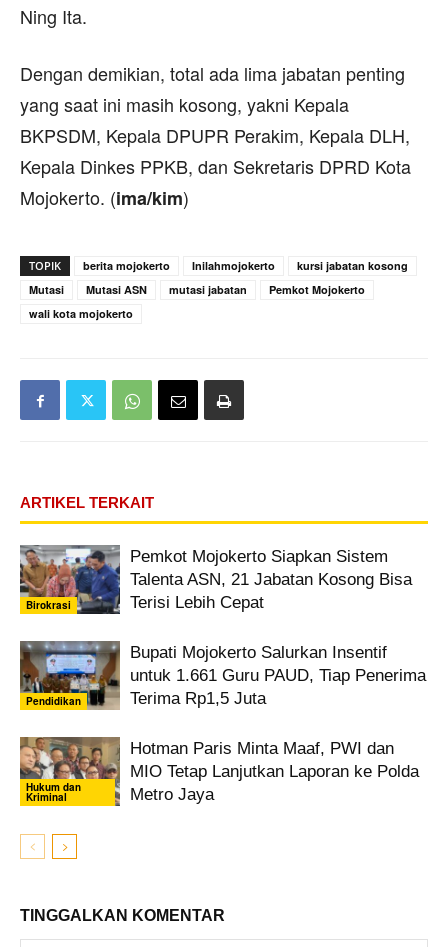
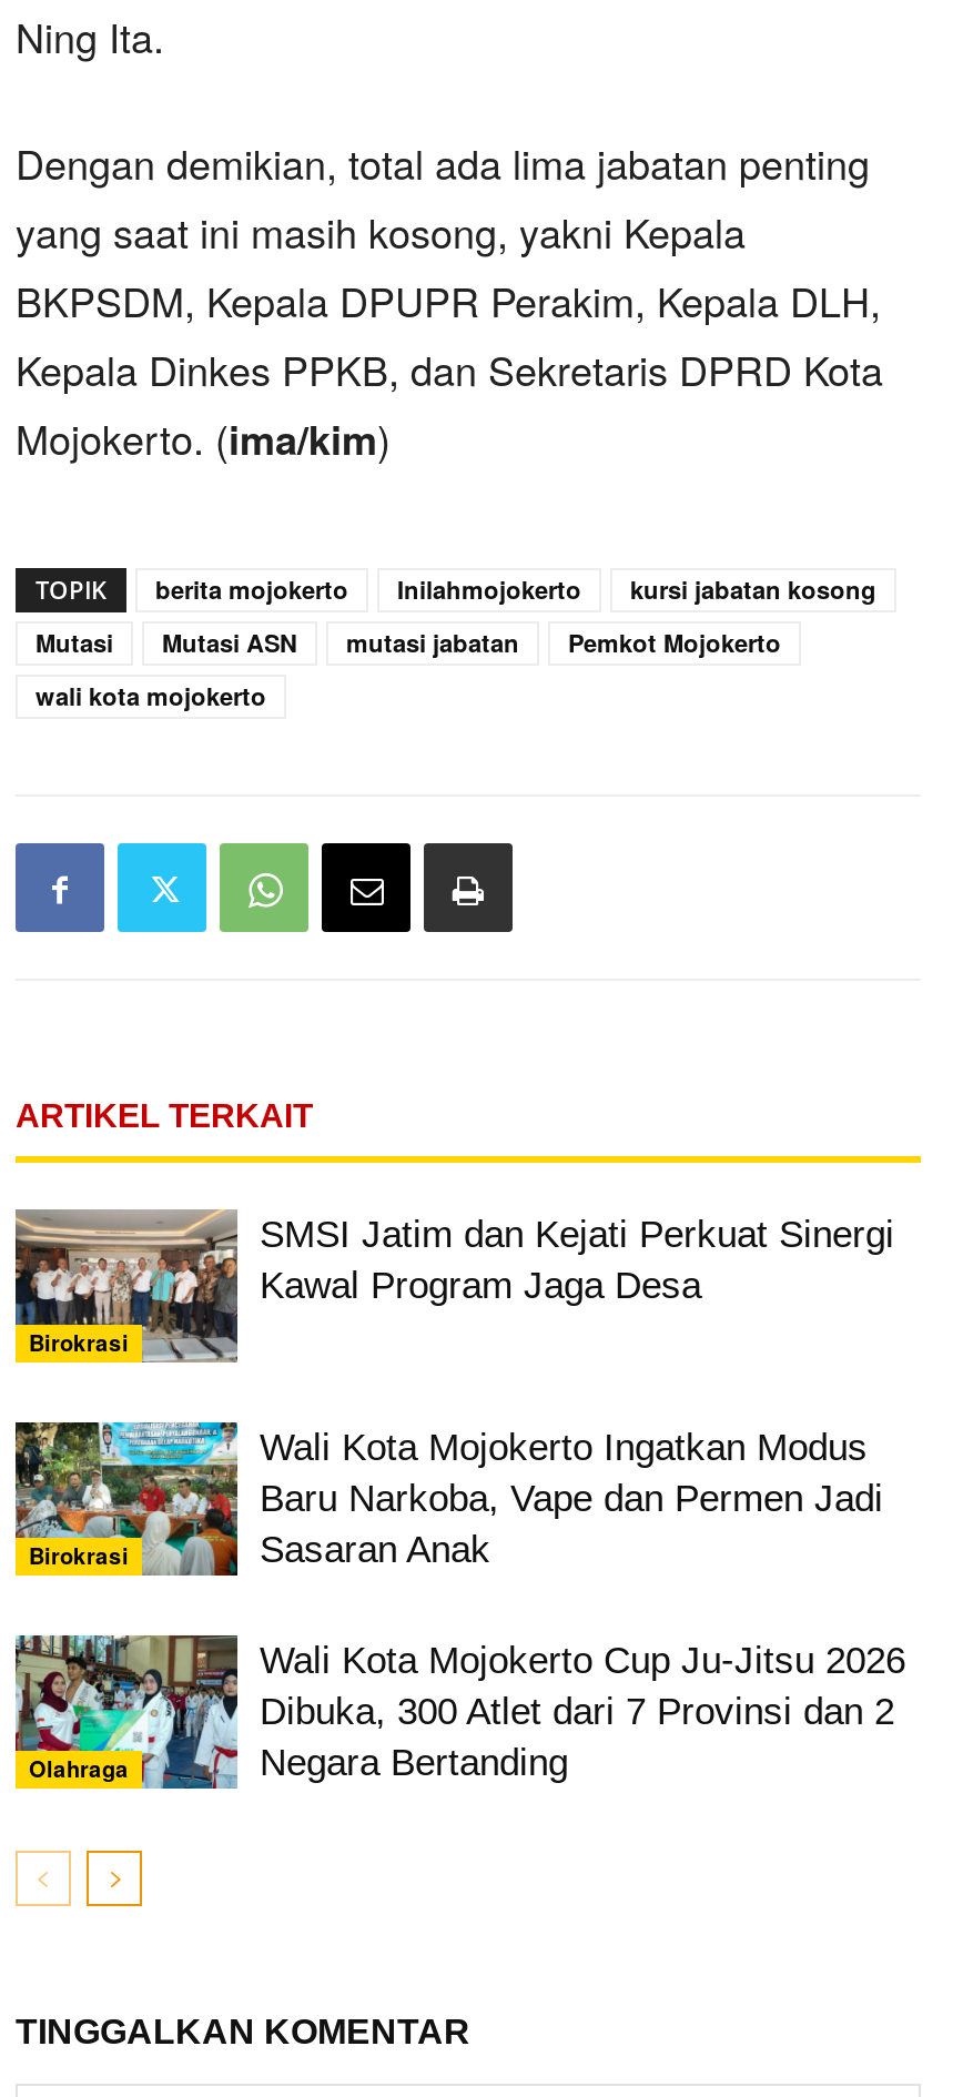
- [image]
- Pemkot Mojokerto Siapkan Sistem
- Talenta ASN, 21 Jabatan Kosong Bisa
- Terisi Lebih Cepat
+ [image]
+ SMSI Jatim dan Kejati Perkuat Sinergi
+ Kawal Program Jaga Desa

- [image]
- Pendidikan
+ [image]
+ Birokrasi

- Bupati Mojokerto Salurkan Insentif
- untuk 1.661 Guru PAUD, Tiap Penerima
- Terima Rp1,5 Juta
+ Wali Kota Mojokerto Ingatkan Modus
+ Baru Narkoba, Vape dan Permen Jadi
+ Sasaran Anak

- [image]
- Hukum dan
- Kriminal
+ [image]
+ Olahraga

- Hotman Paris Minta Maaf, PWI dan
- MIO Tetap Lanjutkan Laporan ke Polda
- Metro Jaya
+ Wali Kota Mojokerto Cup Ju-Jitsu 2026
+ Dibuka, 300 Atlet dari 7 Provinsi dan 2
+ Negara Bertanding
